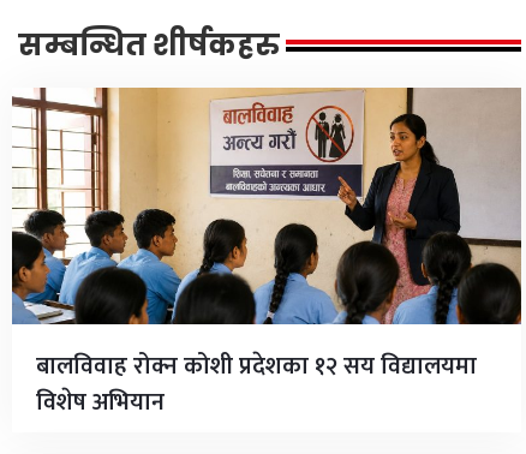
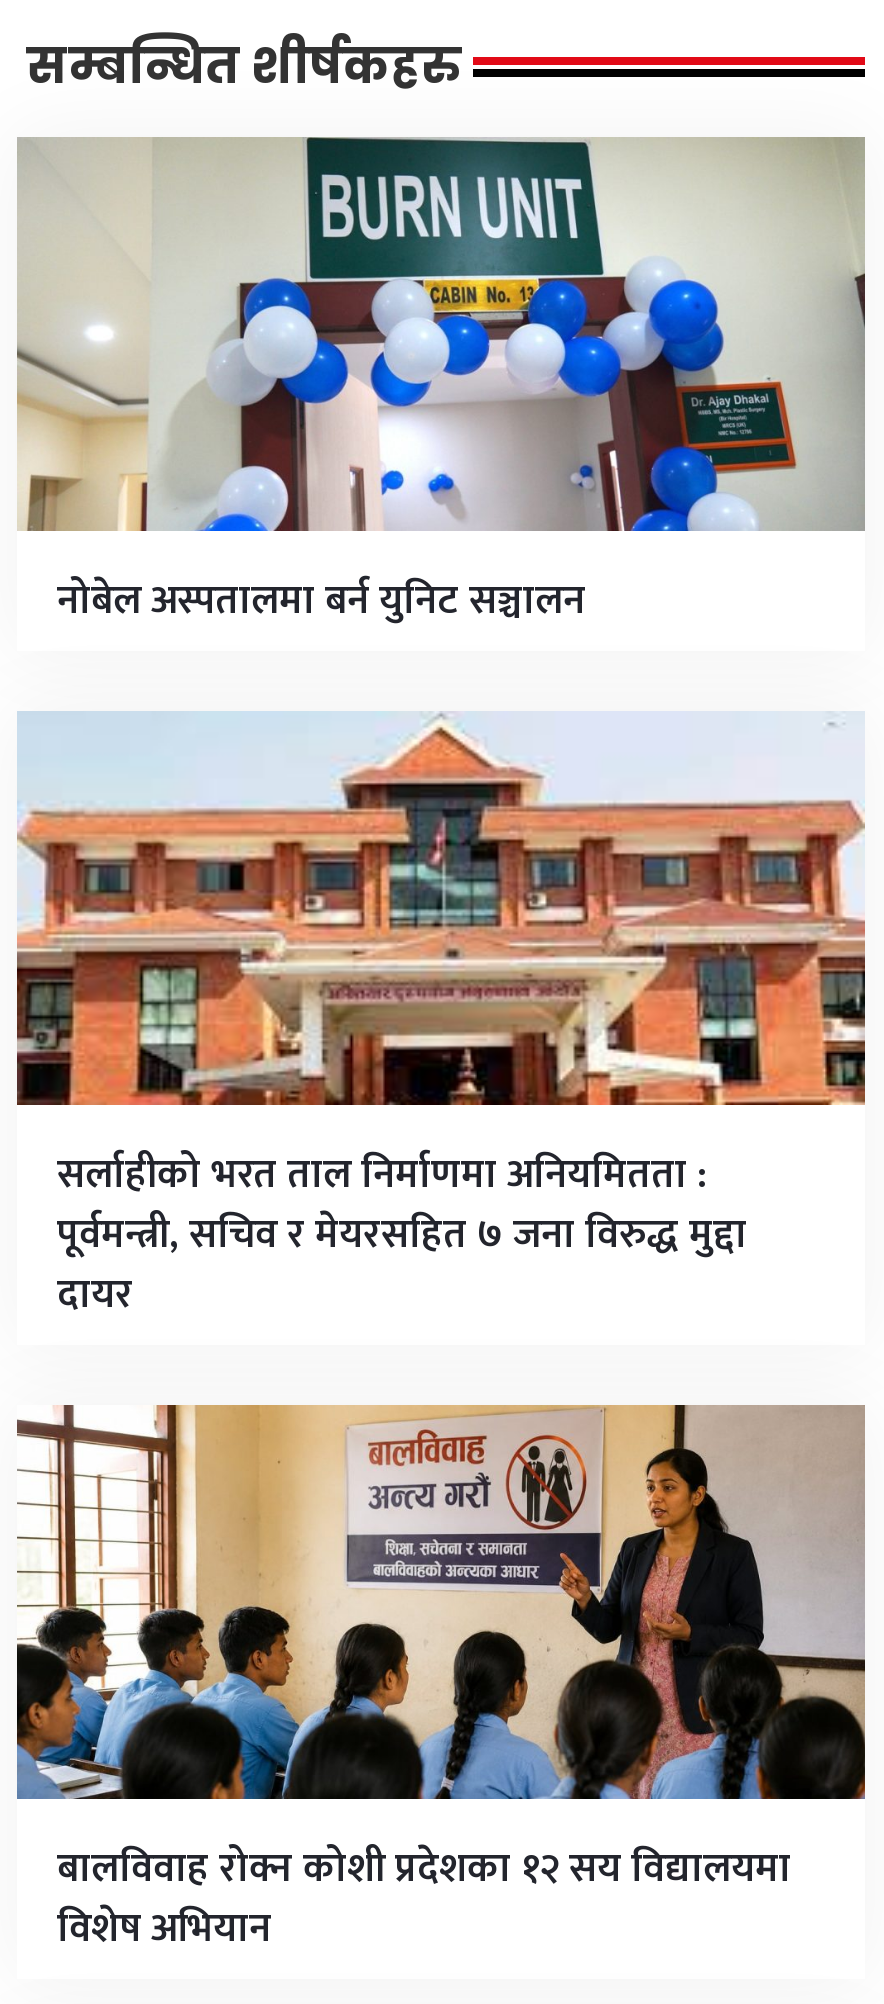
+ [image]
+ नोबेल अस्पतालमा बर्न युनिट सञ्चालन

+ [image]
+ सर्लाहीको भरत ताल निर्माणमा अनियमितता :
+ पूर्वमन्त्री, सचिव र मेयरसहित ७ जना विरुद्ध मुद्दा
+ दायर
